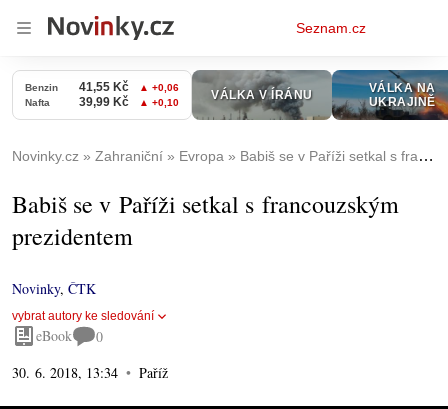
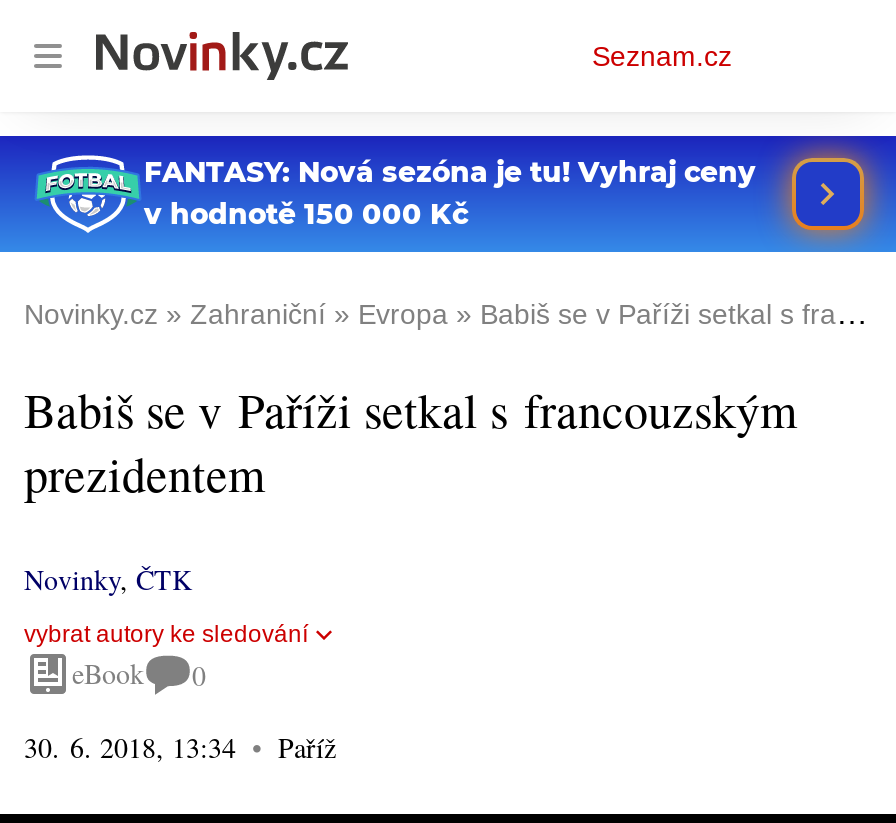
- [image]
+ [image]
